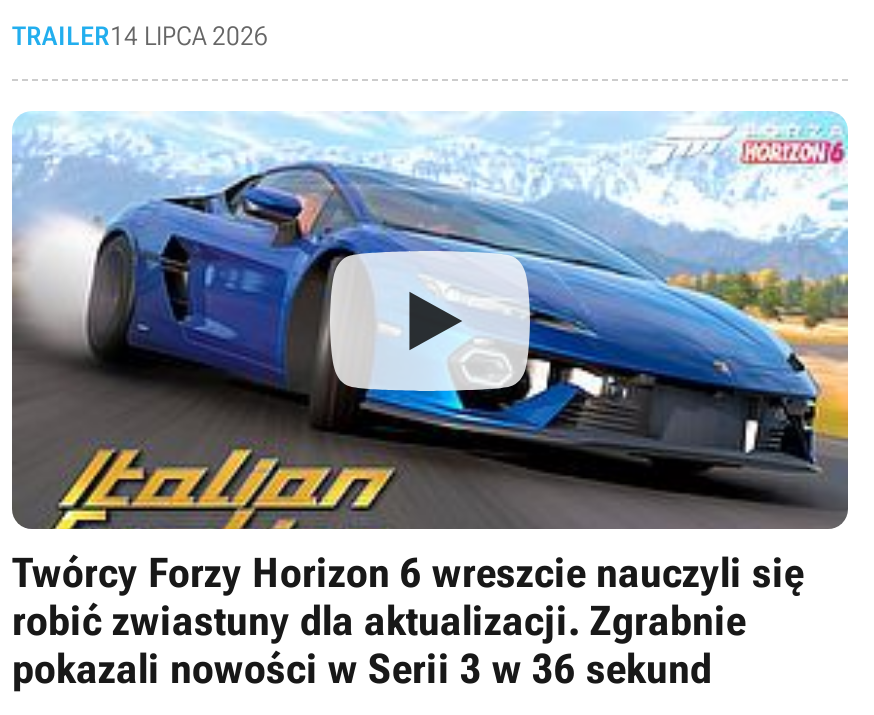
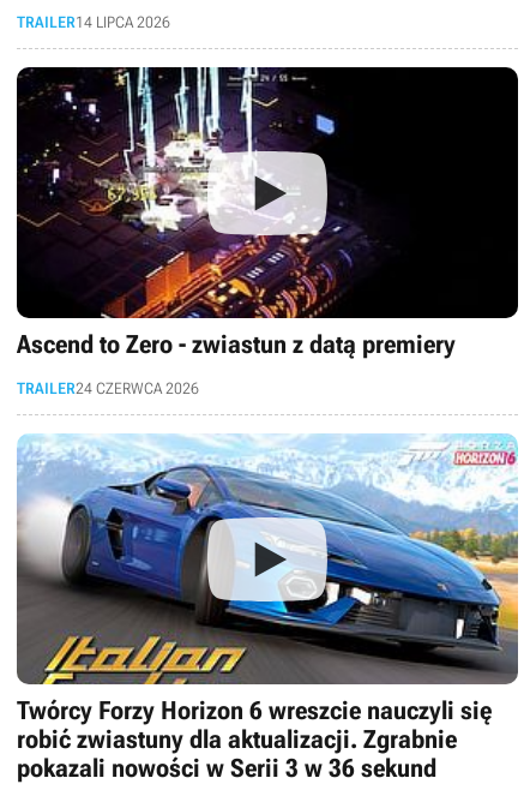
+ [image]
+ Ascend to Zero - zwiastun z datą premiery
+ TRAILER24 CZERWCA 2026
